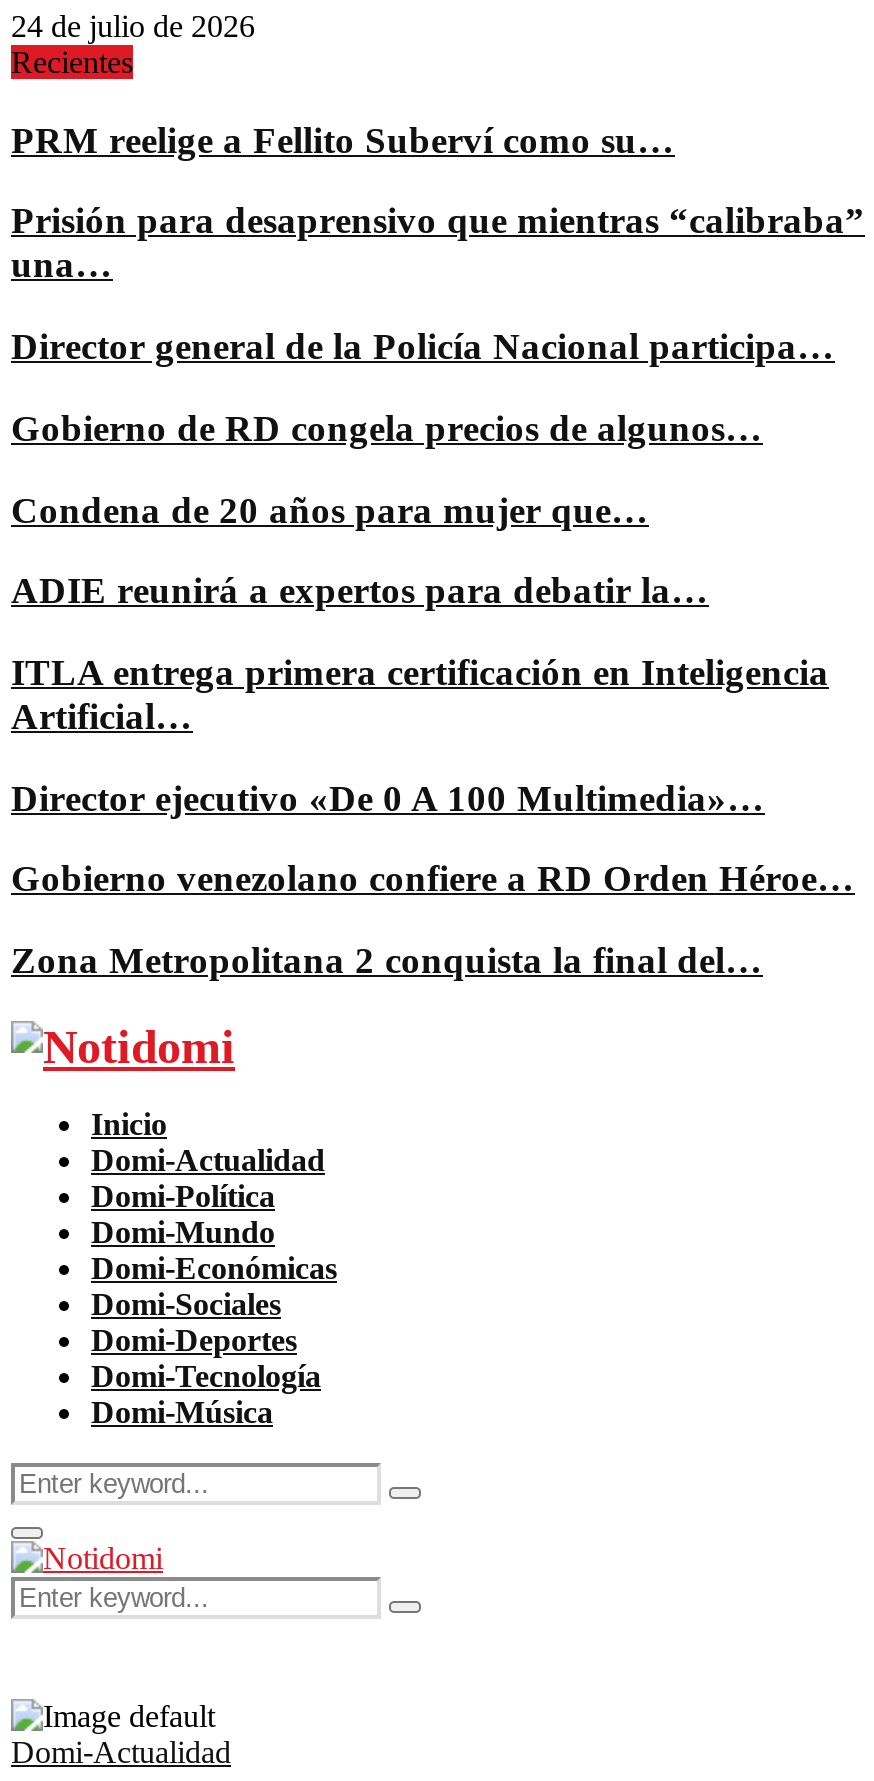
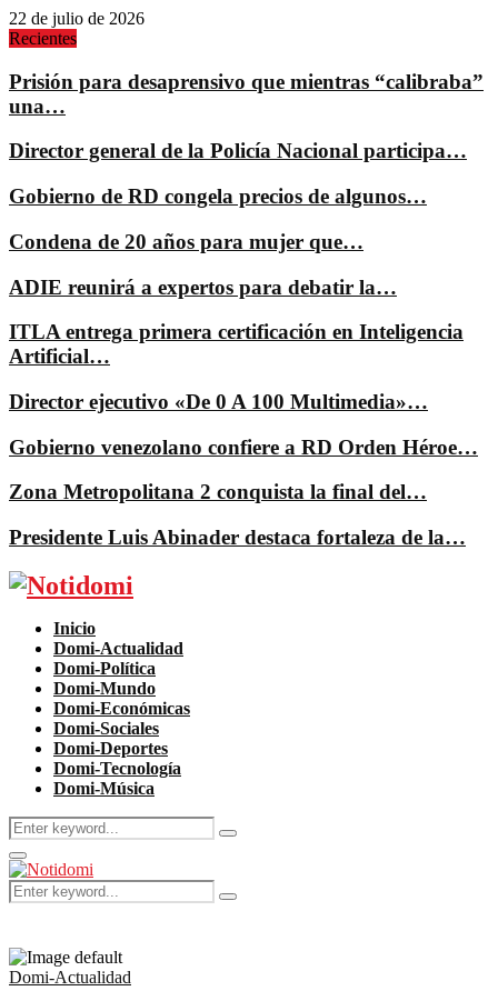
- 24 de julio de 2026
+ 22 de julio de 2026

- PRM reelige a Fellito Suberví como su…

moved up: Prisión para desaprensivo que mientras “calibraba” | una… | Director general de la Policía Nacional participa… | ... | Gobierno venezolano confiere a RD Orden Héroe… | Zona Metropolitana 2 conquista la final del…

+ Presidente Luis Abinader destaca fortaleza de la…
